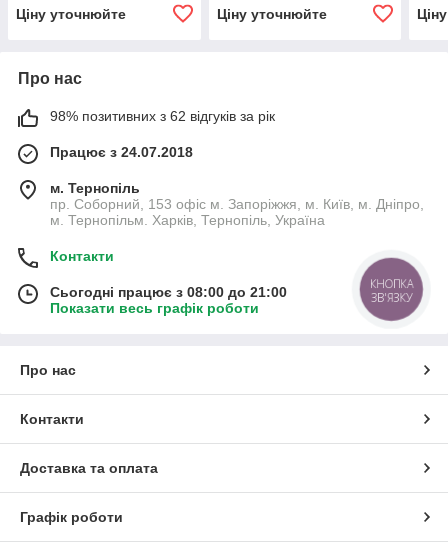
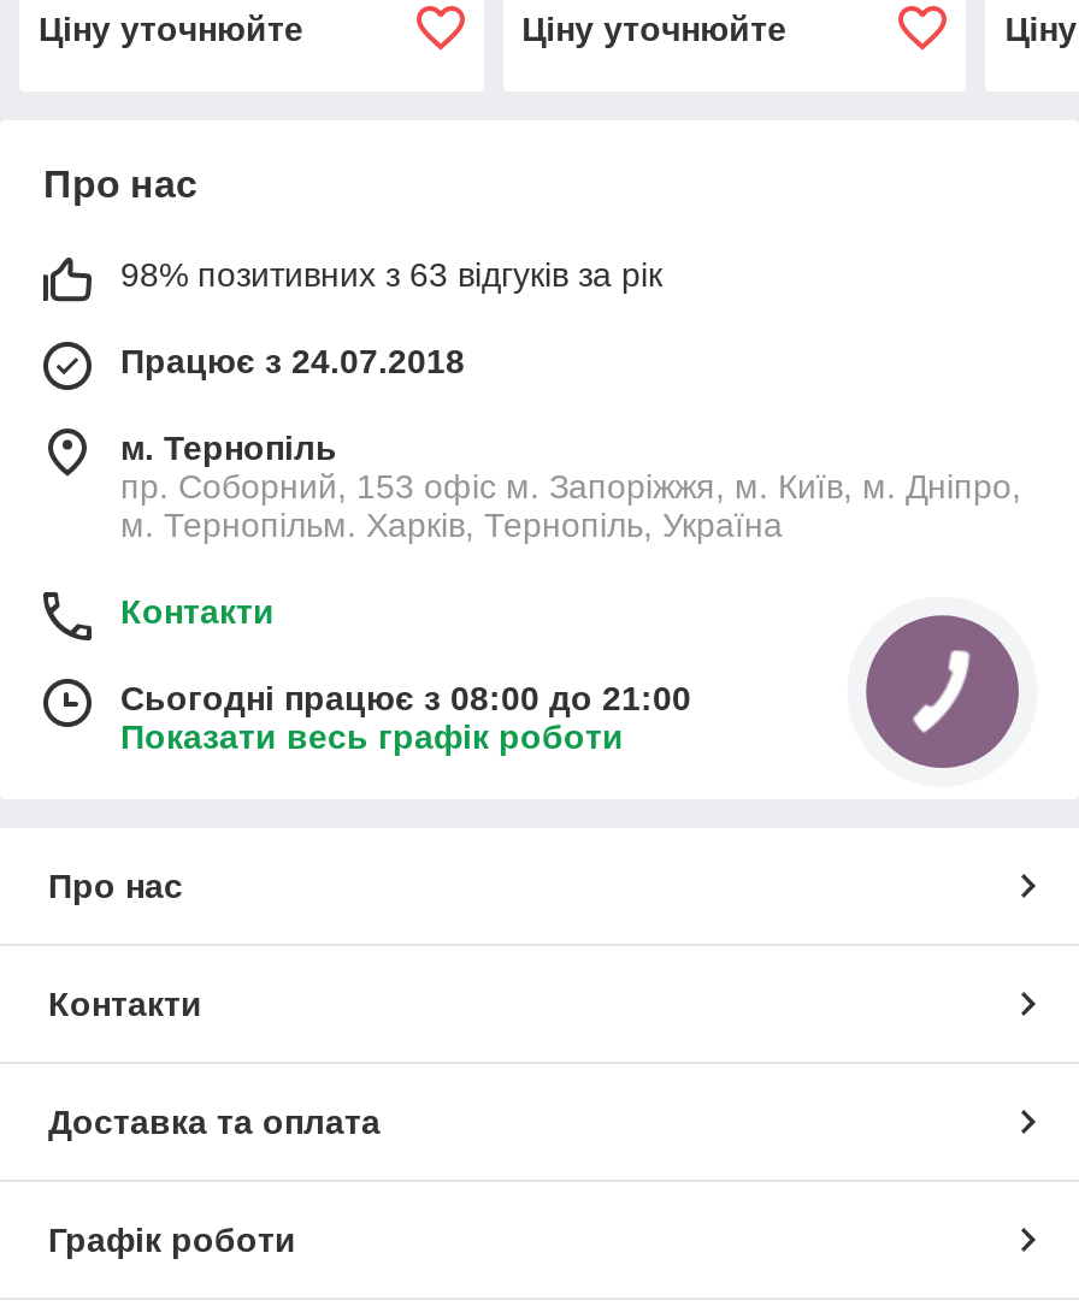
- 98% позитивних з 62 відгуків за рік
+ 98% позитивних з 63 відгуків за рік

- КНОПКА
- ЗВ'ЯЗКУ
